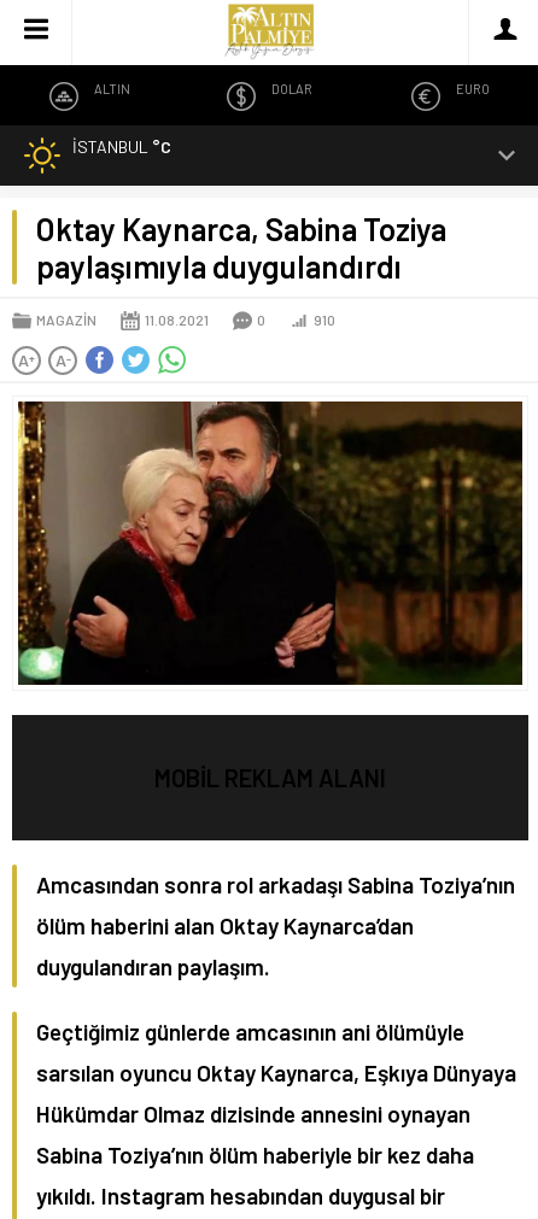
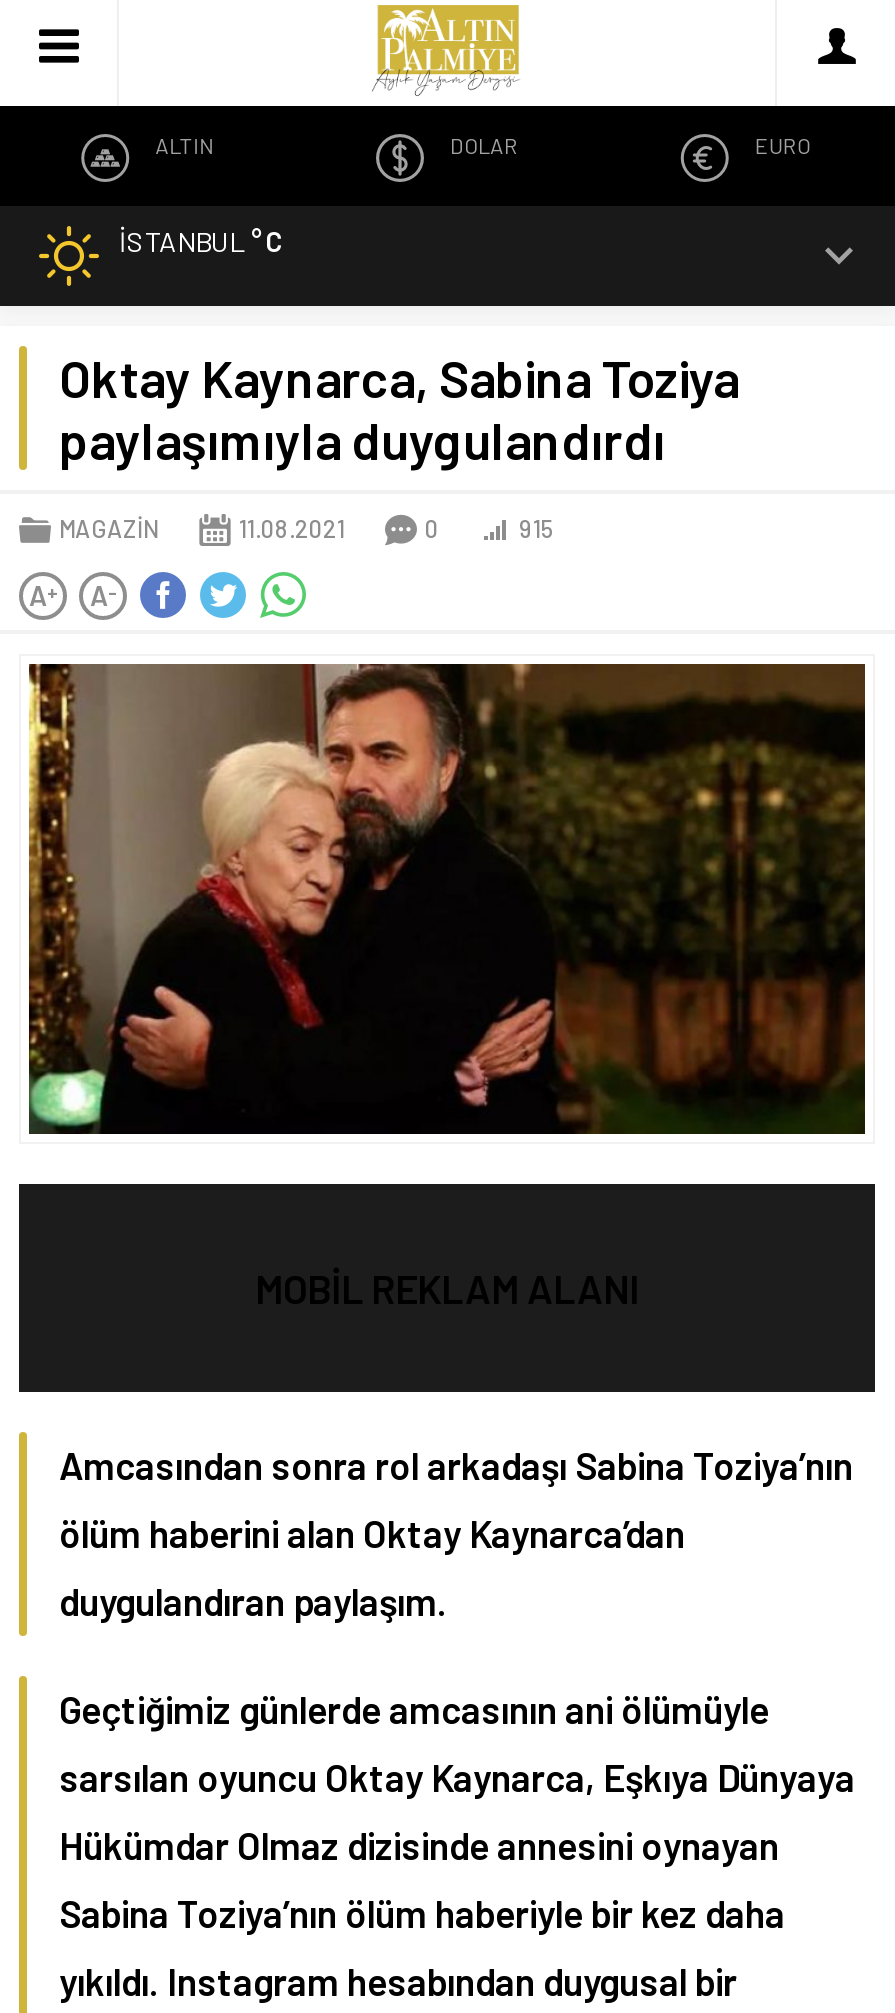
- 910
+ 915
